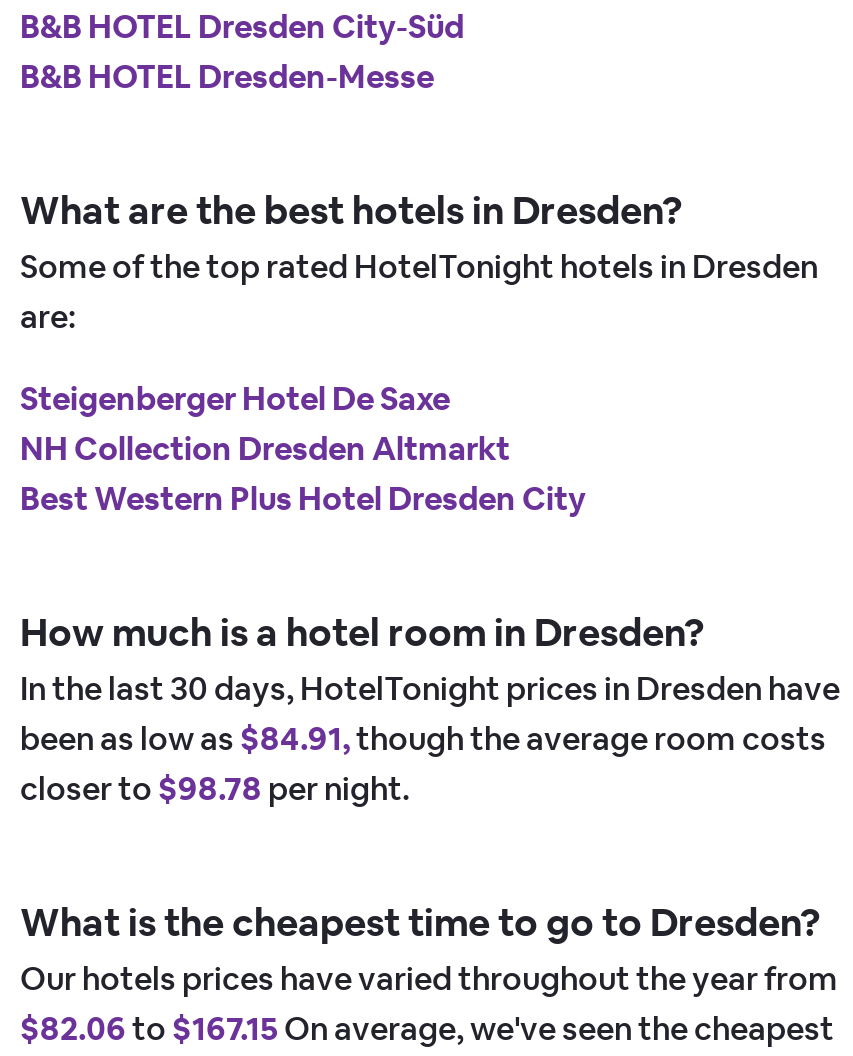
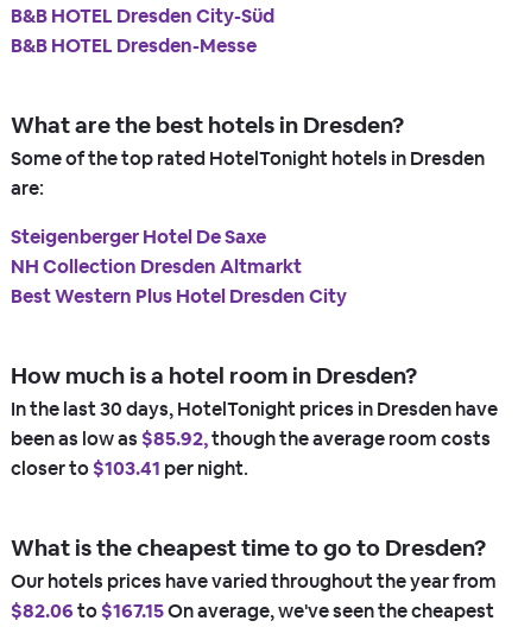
- been as low as $84.91,though the average room costs
+ been as low as $85.92,though the average room costs

- closer to $98.78 per night.
+ closer to $103.41 per night.
